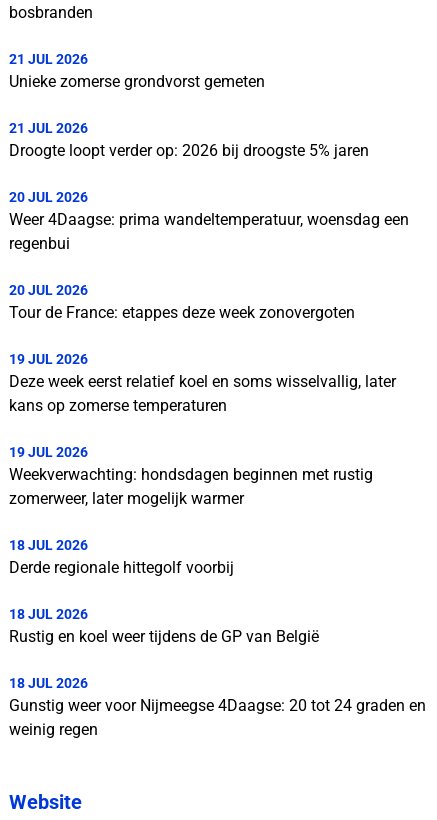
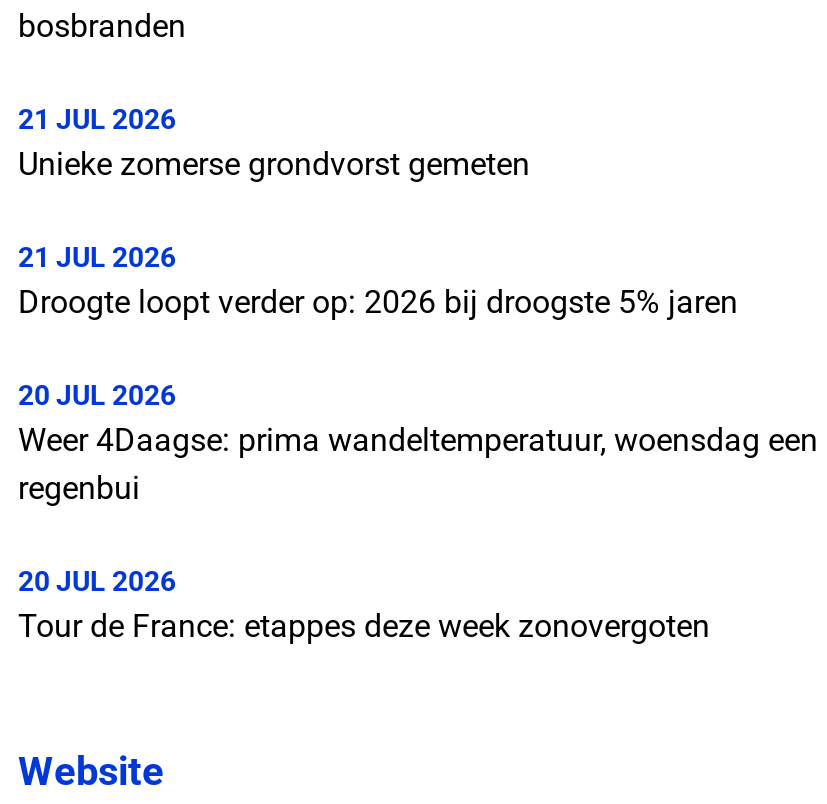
- 19 JUL 2026
- Deze week eerst relatief koel en soms wisselvallig, later
- kans op zomerse temperaturen
- 19 JUL 2026
- Weekverwachting: hondsdagen beginnen met rustig
- zomerweer, later mogelijk warmer
- 18 JUL 2026
- Derde regionale hittegolf voorbij
- 18 JUL 2026
- Rustig en koel weer tijdens de GP van België
- 18 JUL 2026
- Gunstig weer voor Nijmeegse 4Daagse: 20 tot 24 graden en
- weinig regen
